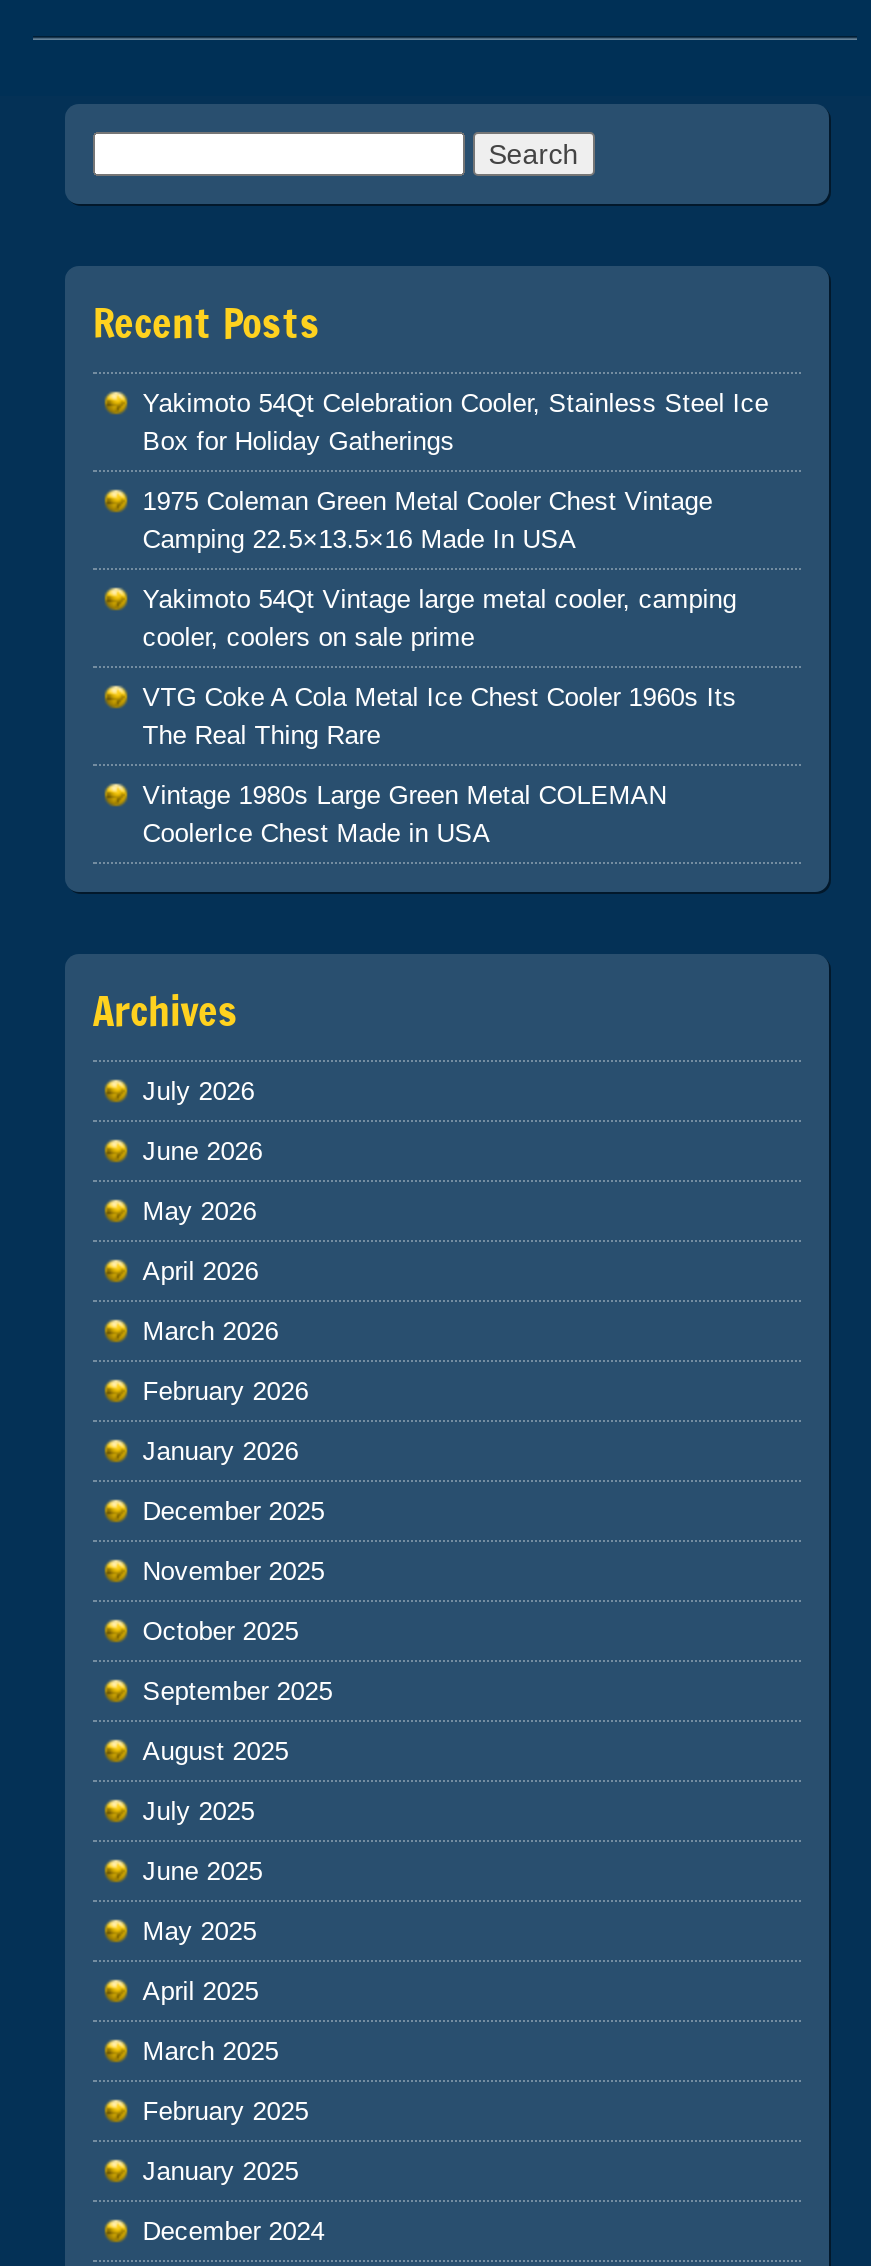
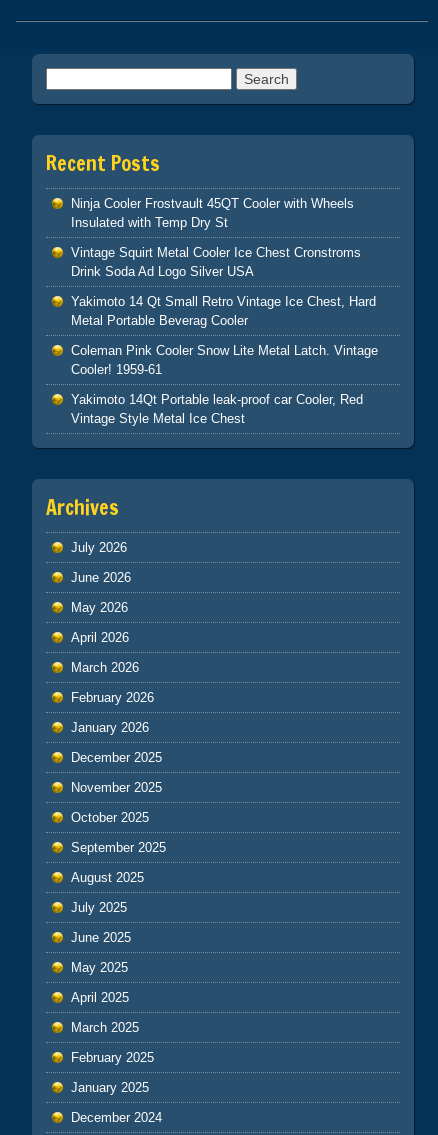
- Yakimoto 54Qt Celebration Cooler, Stainless Steel Ice
- Box for Holiday Gatherings
+ Ninja Cooler Frostvault 45QT Cooler with Wheels
+ Insulated with Temp Dry St

- 1975 Coleman Green Metal Cooler Chest Vintage
- Camping 22.5×13.5×16 Made In USA
+ Vintage Squirt Metal Cooler Ice Chest Cronstroms
+ Drink Soda Ad Logo Silver USA

- Yakimoto 54Qt Vintage large metal cooler, camping
- cooler, coolers on sale prime
+ Yakimoto 14 Qt Small Retro Vintage Ice Chest, Hard
+ Metal Portable Beverag Cooler

- VTG Coke A Cola Metal Ice Chest Cooler 1960s Its
- The Real Thing Rare
+ Coleman Pink Cooler Snow Lite Metal Latch. Vintage
+ Cooler! 1959-61

- Vintage 1980s Large Green Metal COLEMAN
- CoolerIce Chest Made in USA
+ Yakimoto 14Qt Portable leak-proof car Cooler, Red
+ Vintage Style Metal Ice Chest
